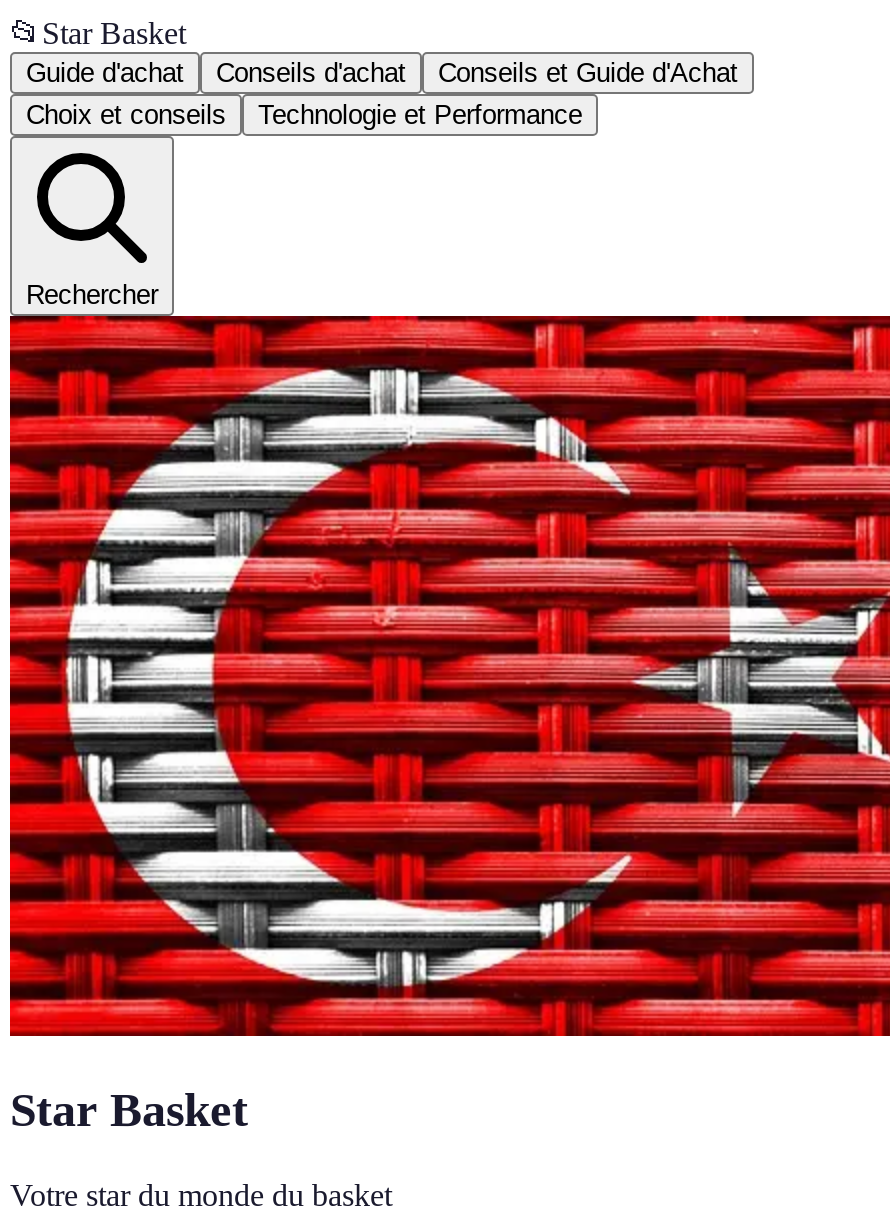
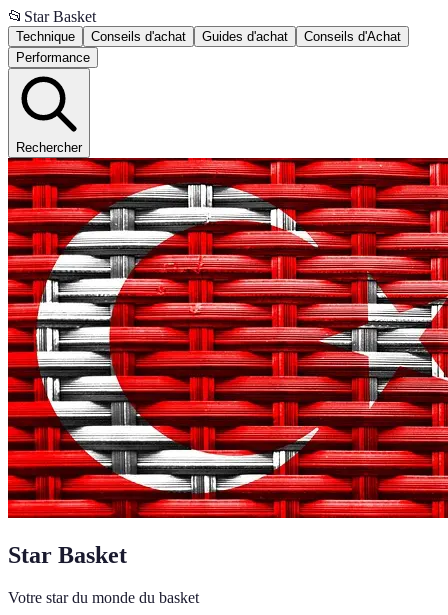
- Guide d'achat
+ Technique

- Conseils et Guide d'Achat
- Choix et conseils
- Technologie et Performance
+ Guides d'achat
+ Conseils d'Achat
+ Performance
